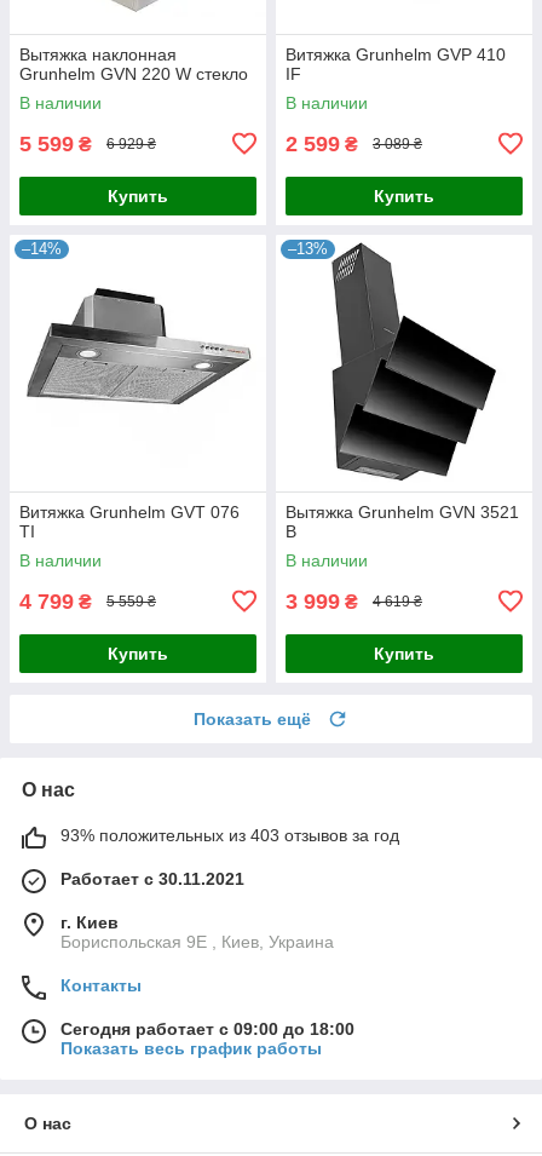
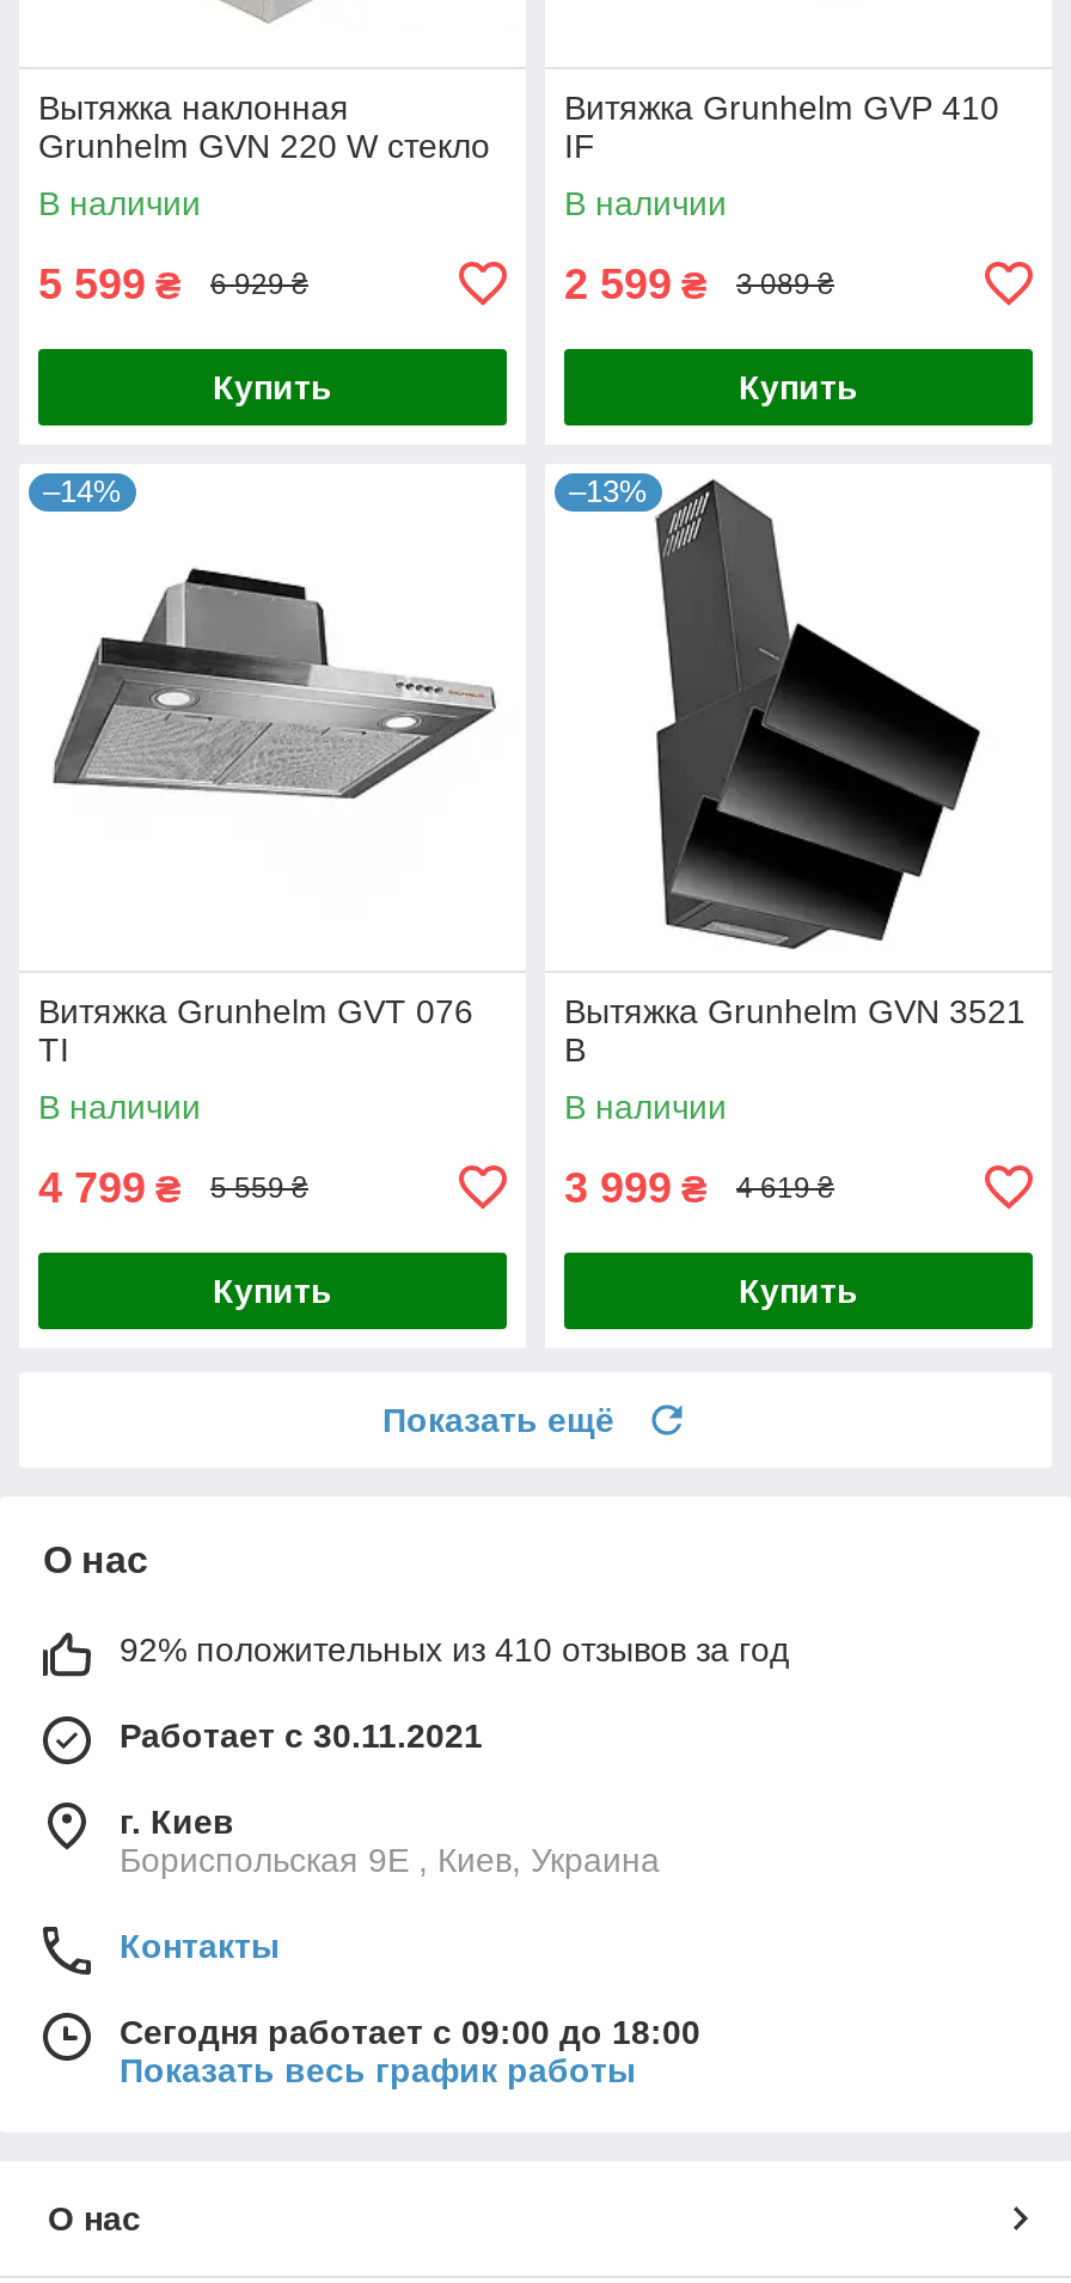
- 93% положительных из 403 отзывов за год
+ 92% положительных из 410 отзывов за год
